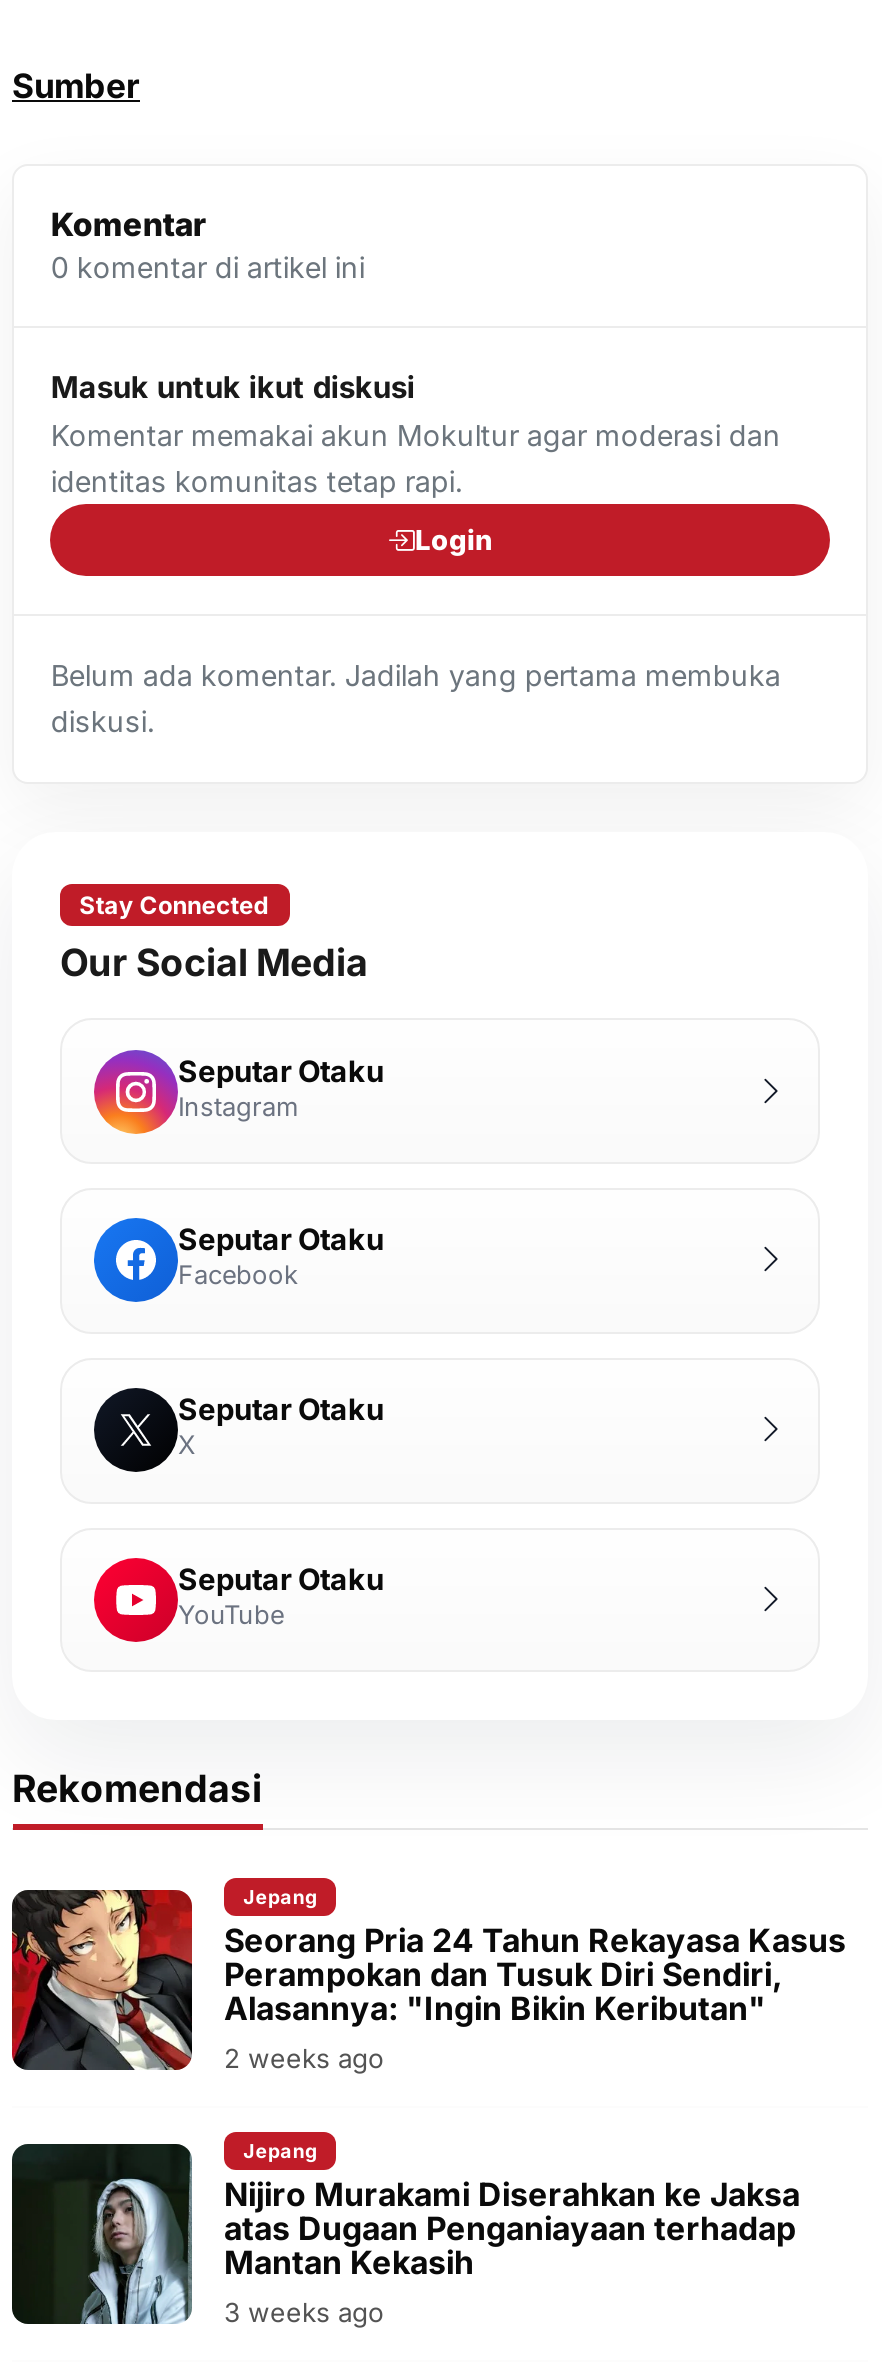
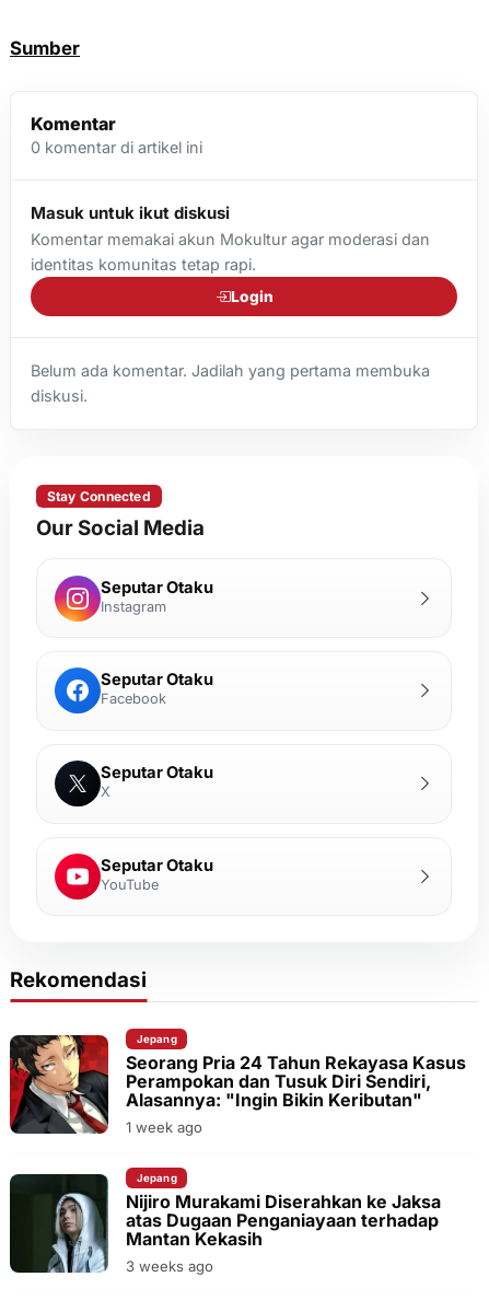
- 2 weeks ago
+ 1 week ago
